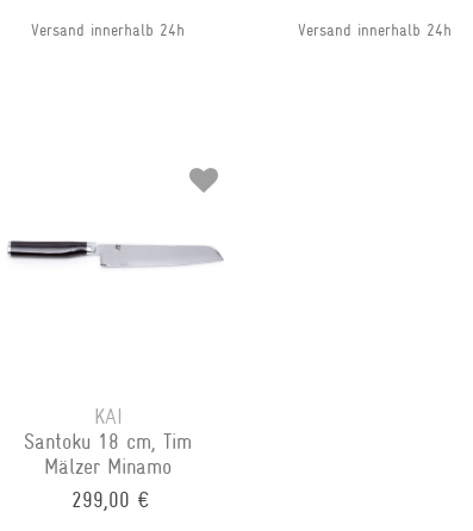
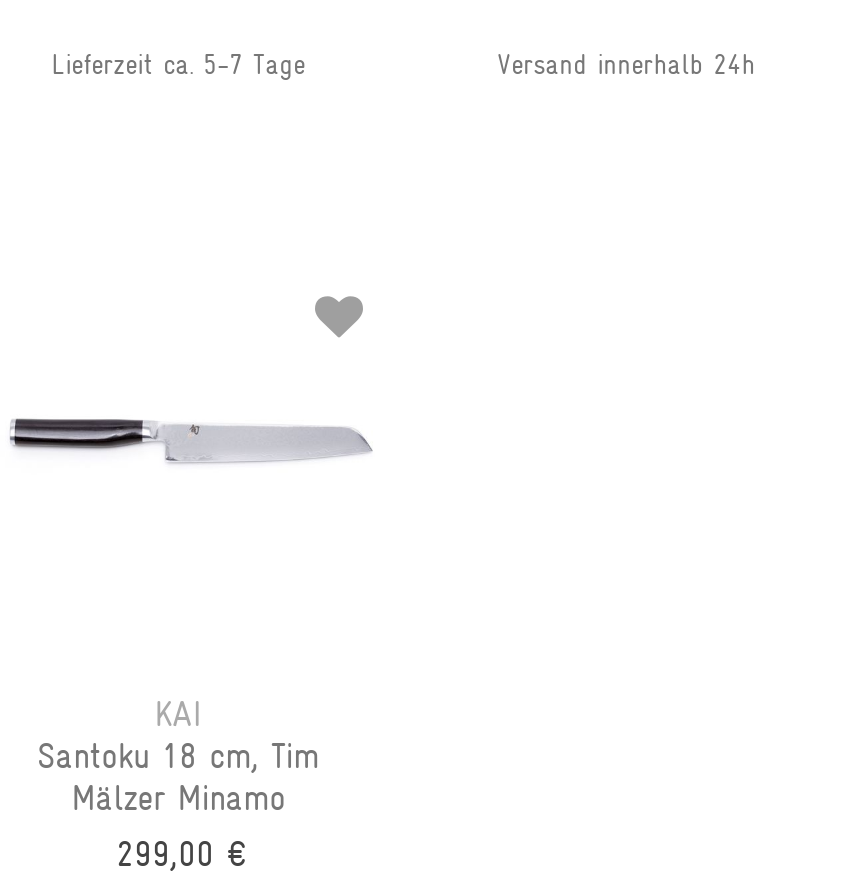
- Versand innerhalb 24h
+ Lieferzeit ca. 5-7 Tage
